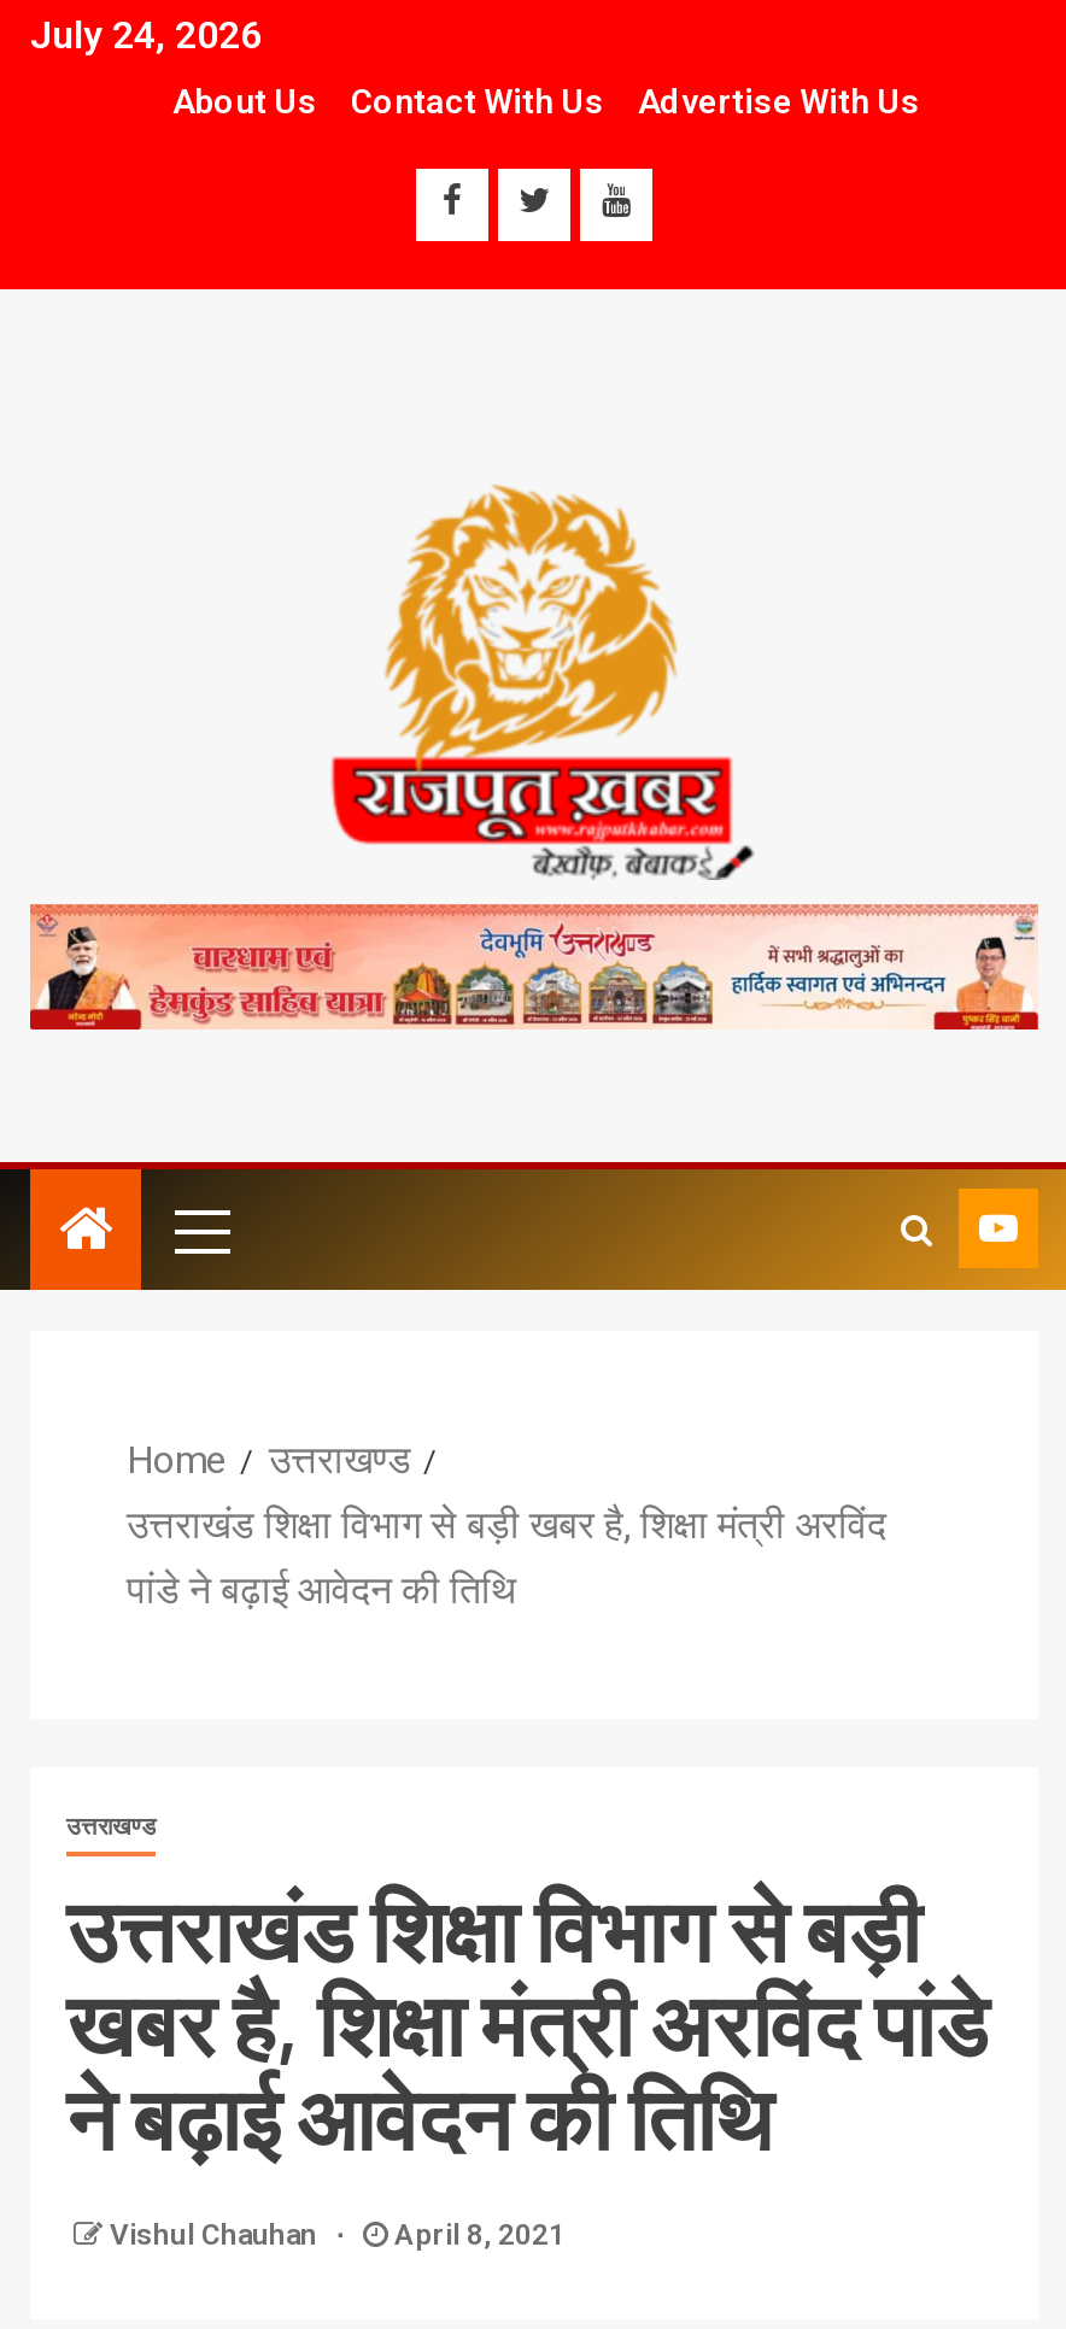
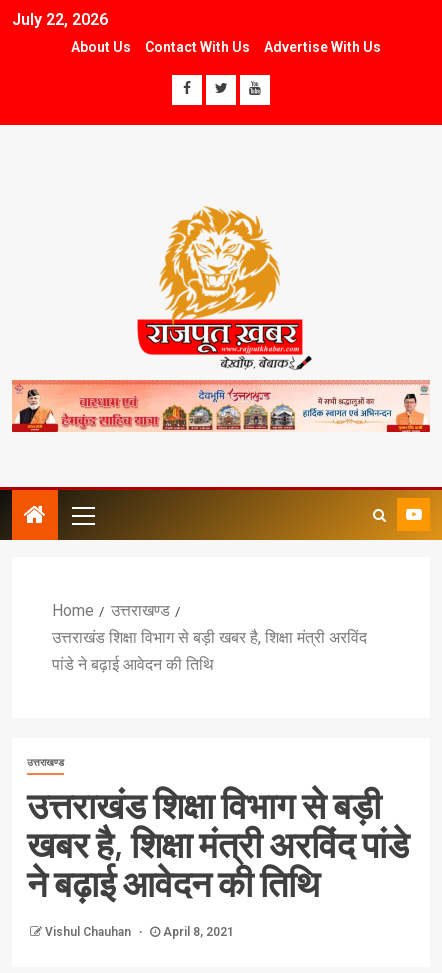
- July 24, 2026
+ July 22, 2026
